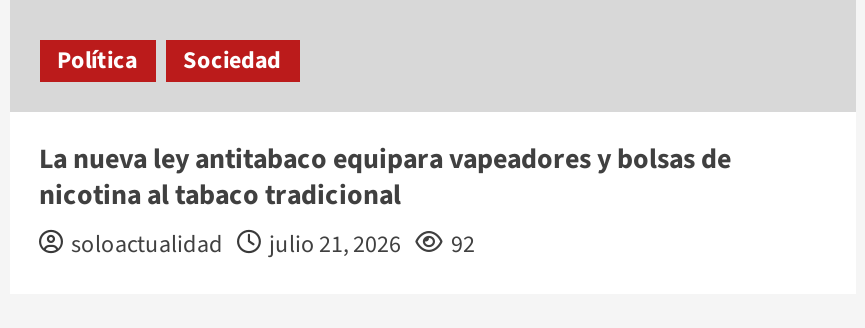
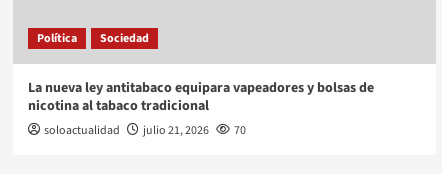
- soloactualidad julio 21, 2026 92
+ soloactualidad julio 21, 2026 70
